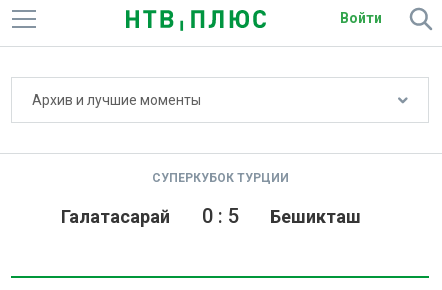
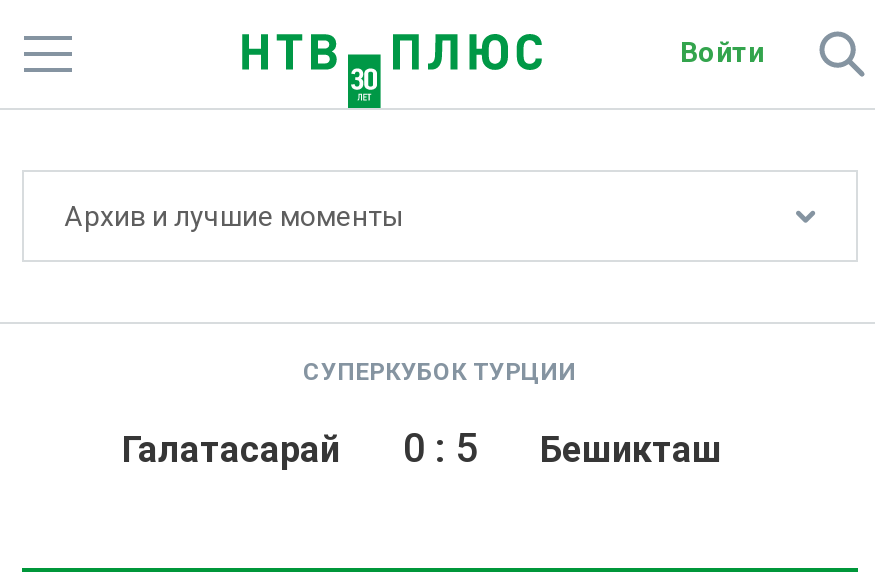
- [image]
+ [image]
